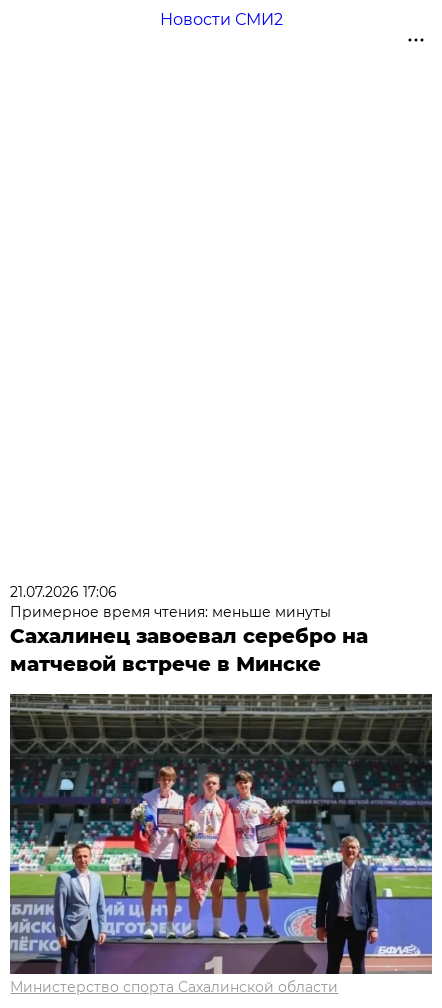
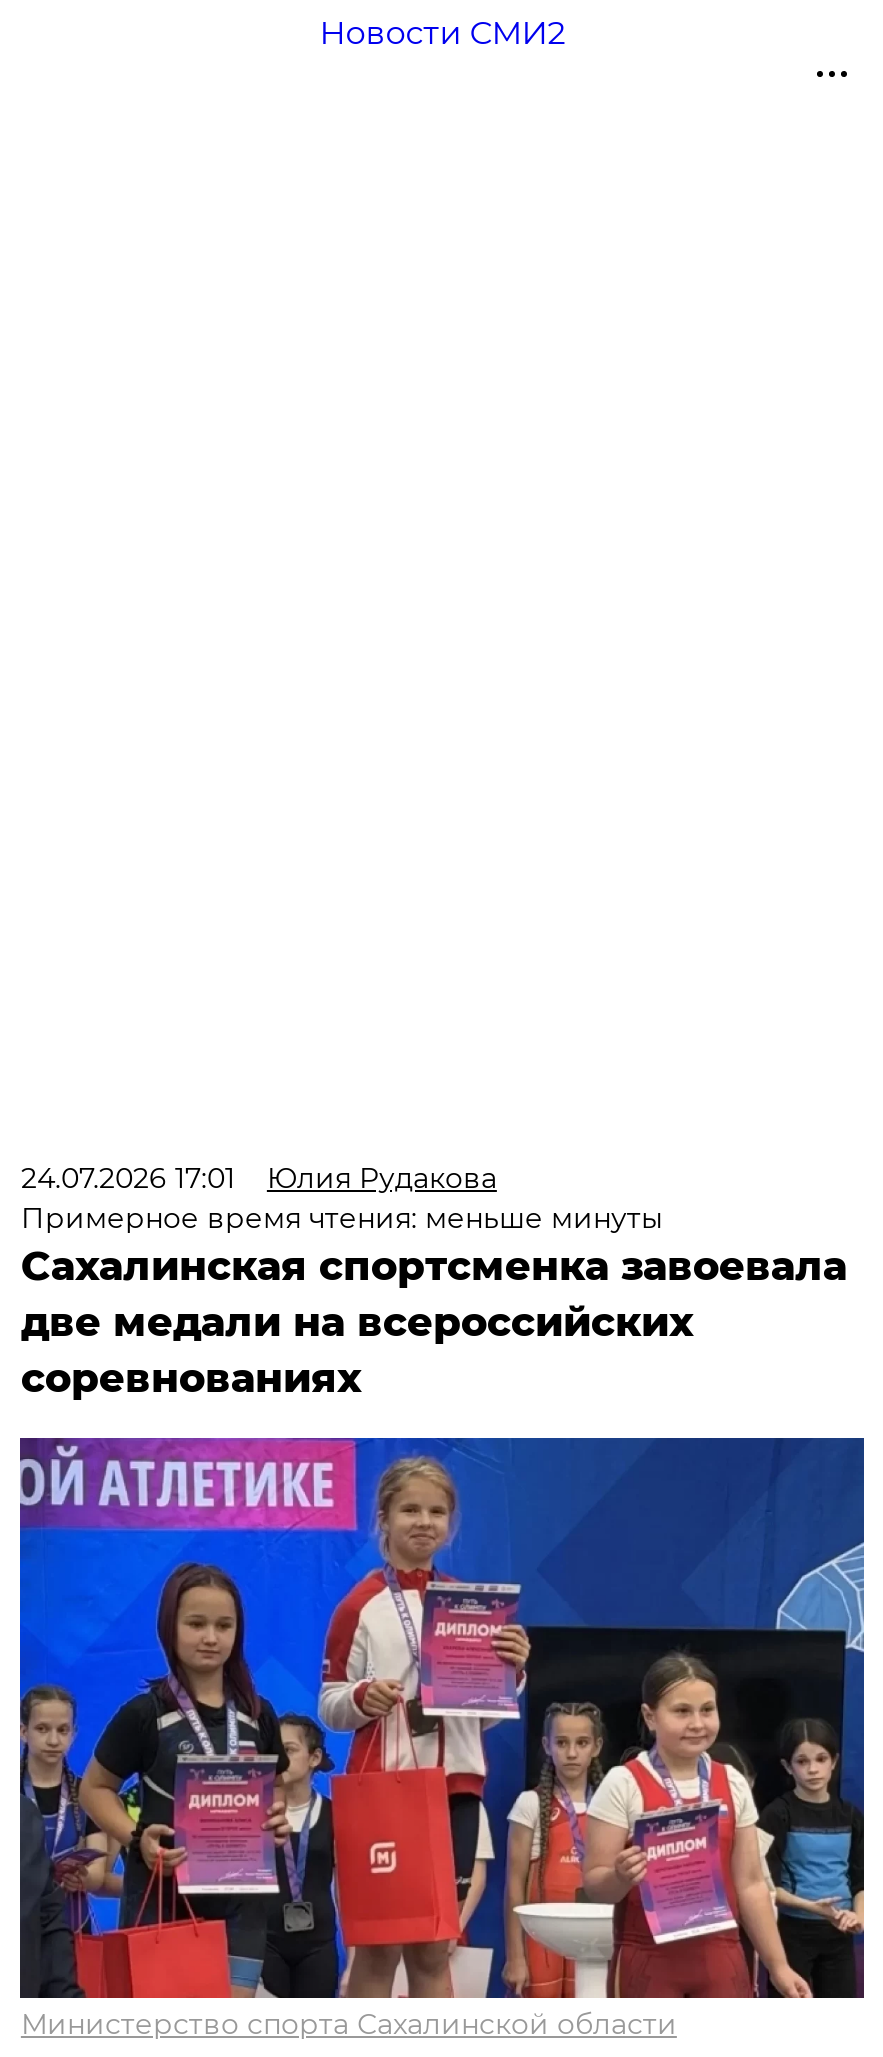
- 21.07.2026 17:06
+ 24.07.2026 17:01
+ Юлия Рудакова

- Сахалинец завоевал серебро на
- матчевой встрече в Минске
+ Сахалинская спортсменка завоевала
+ две медали на всероссийских
+ соревнованиях

- [image]
+ [image]
